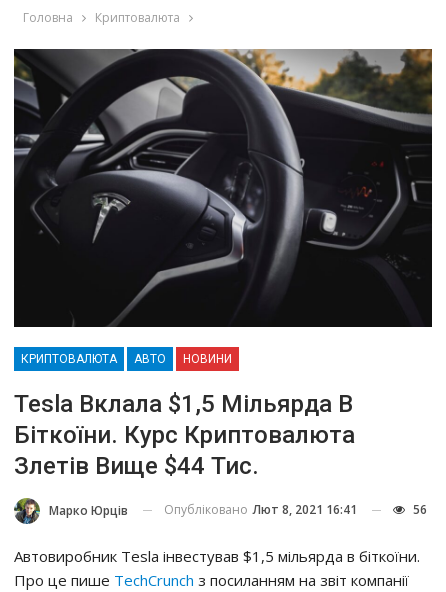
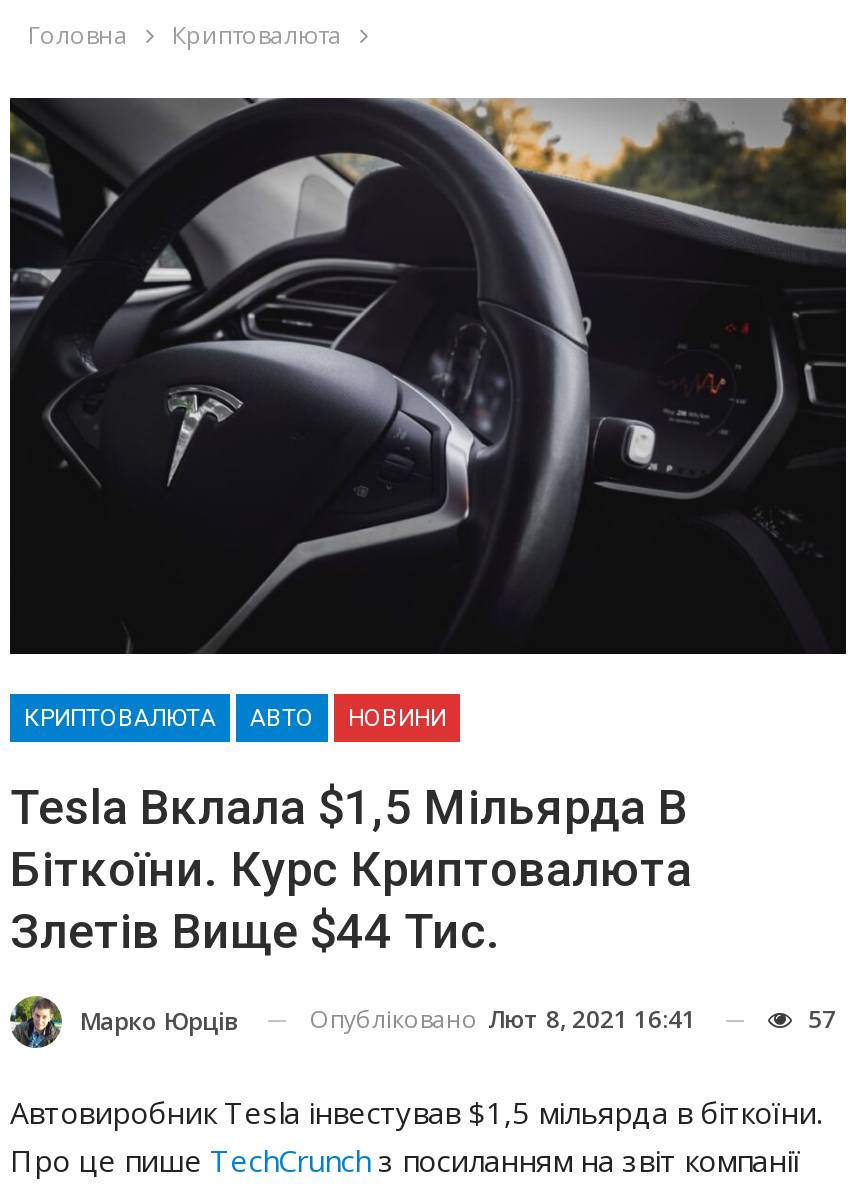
- 56
+ 57
